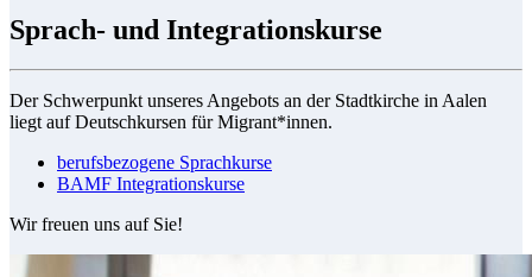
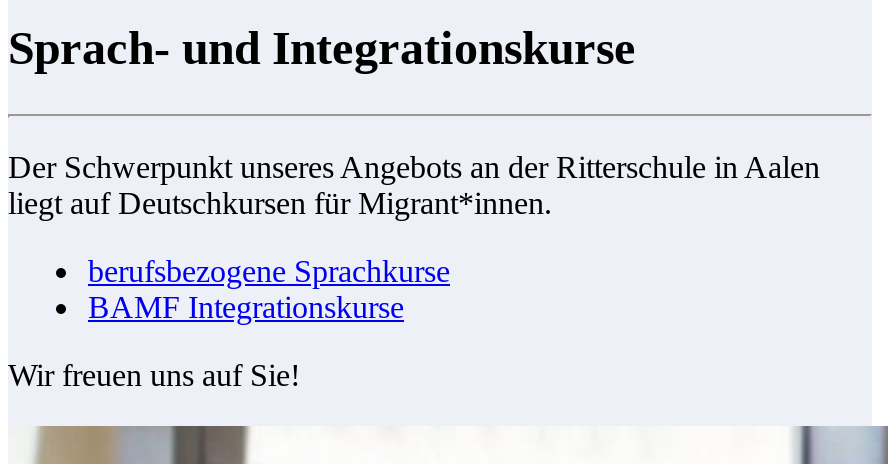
- Der Schwerpunkt unseres Angebots an der Stadtkirche in Aalen
+ Der Schwerpunkt unseres Angebots an der Ritterschule in Aalen
